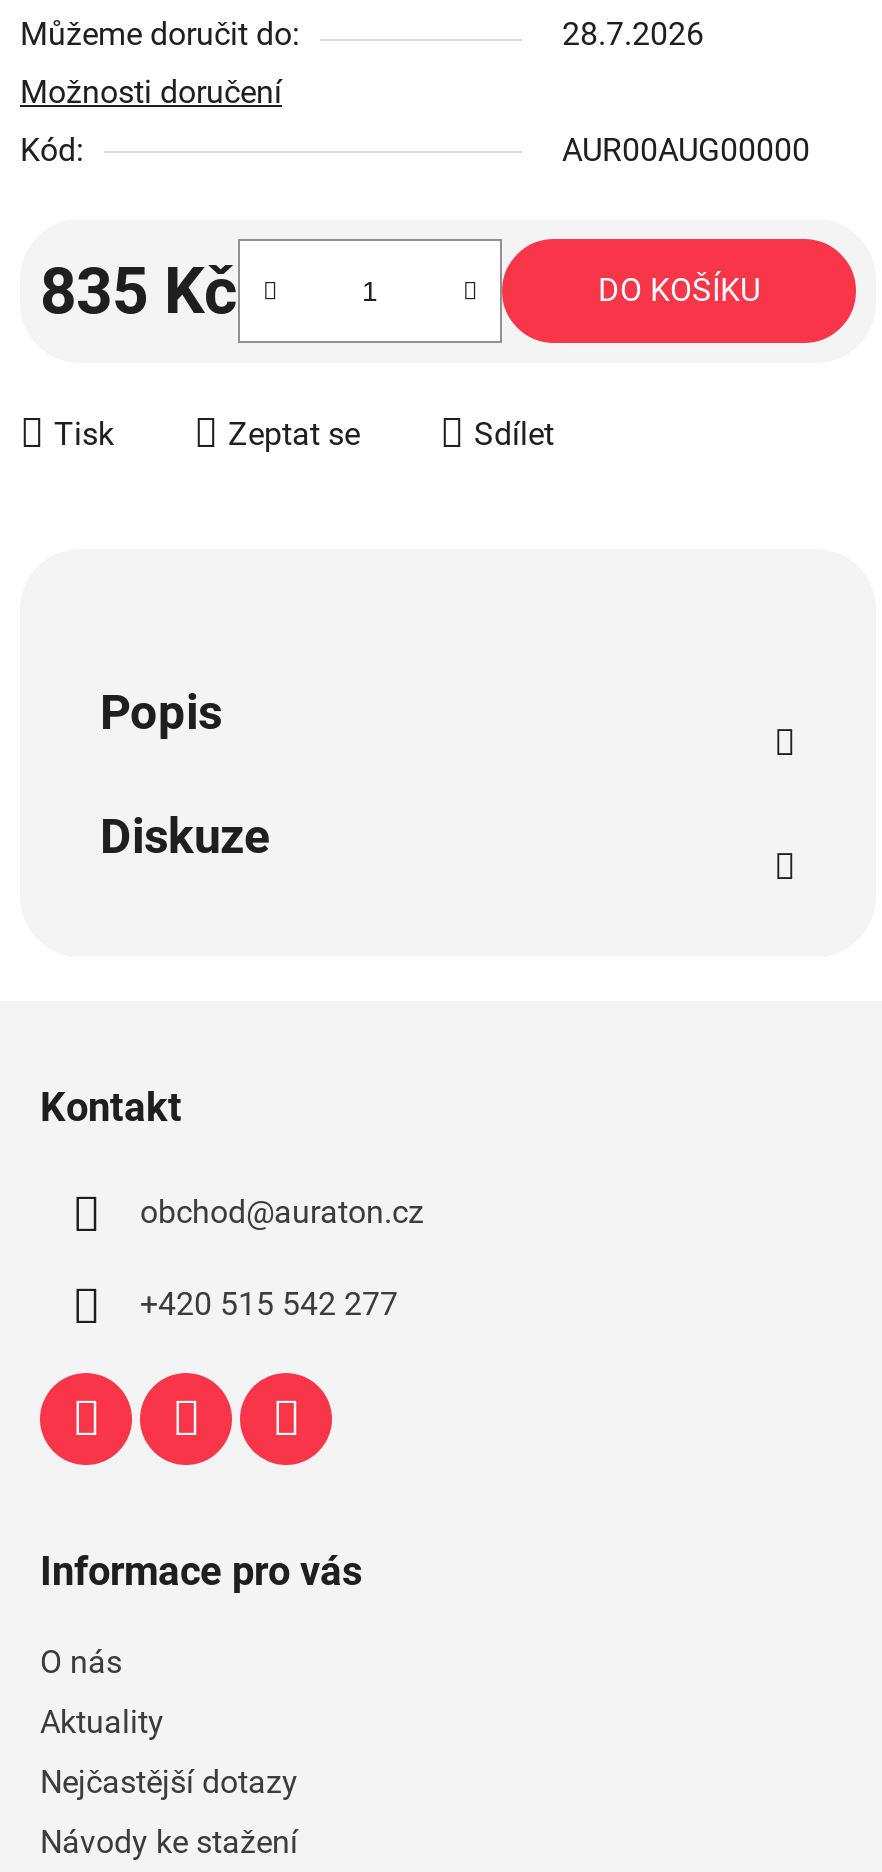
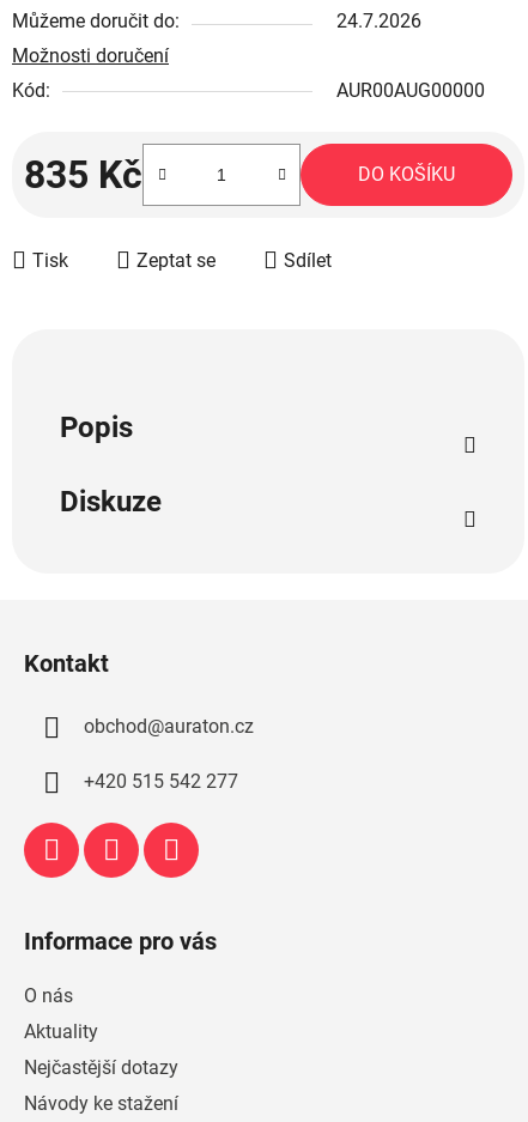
- 28.7.2026
+ 24.7.2026
